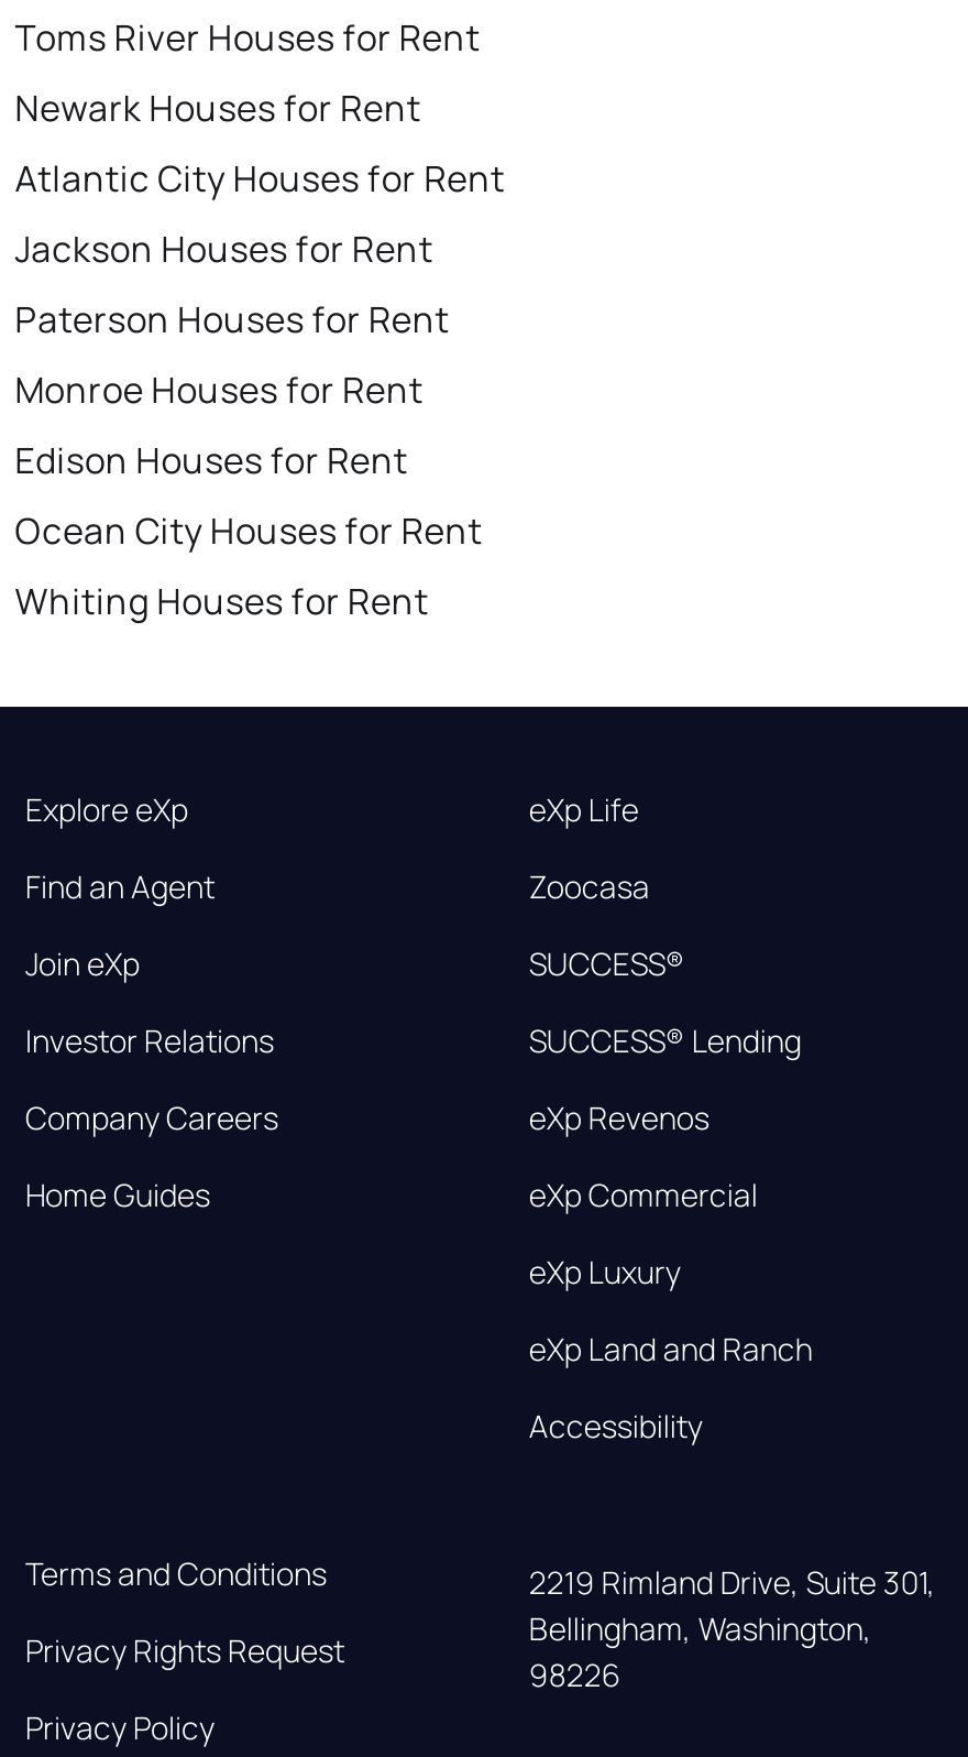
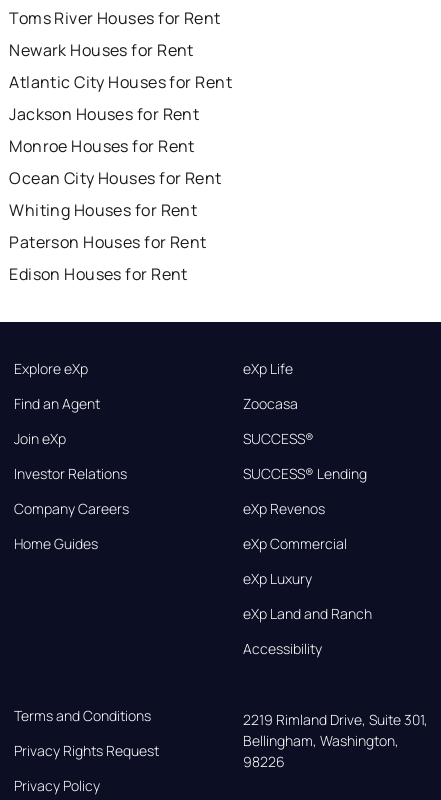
moved down: Paterson Houses for Rent

moved up: Monroe Houses for Rent

moved down: Edison Houses for Rent

moved up: Ocean City Houses for Rent | Whiting Houses for Rent
